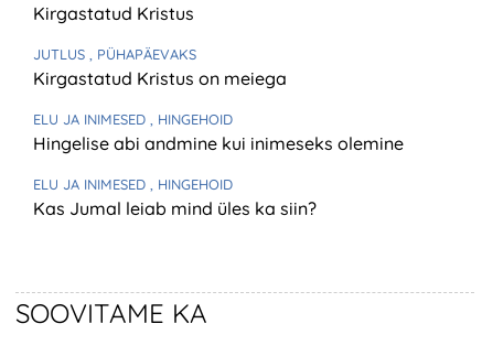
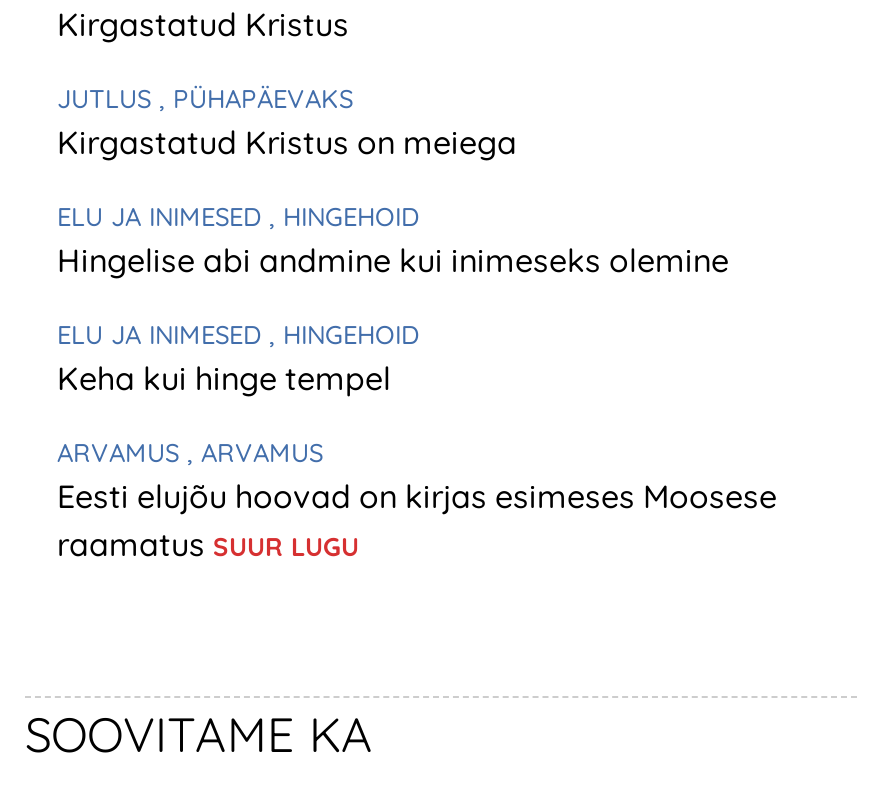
- Kas Jumal leiab mind üles ka siin?
+ Keha kui hinge tempel
+ ARVAMUS, ARVAMUS
+ Eesti elujõu hoovad on kirjas esimeses Moosese
+ raamatus SUUR LUGU
